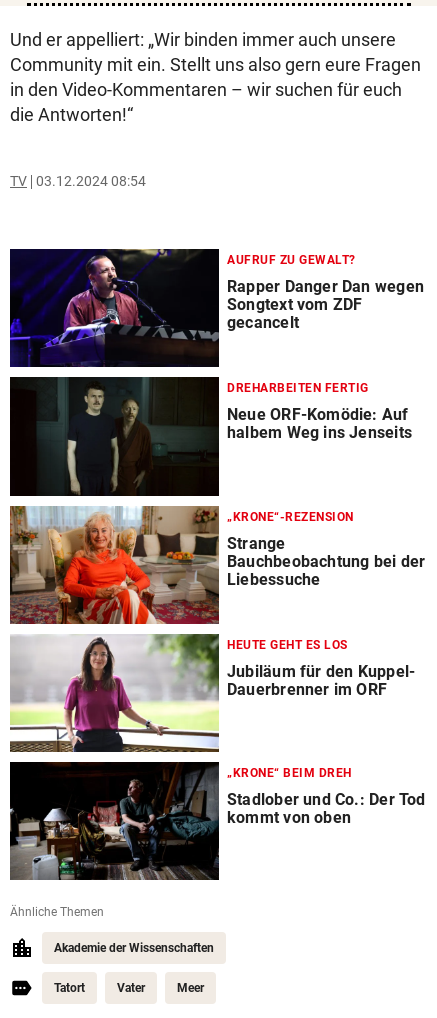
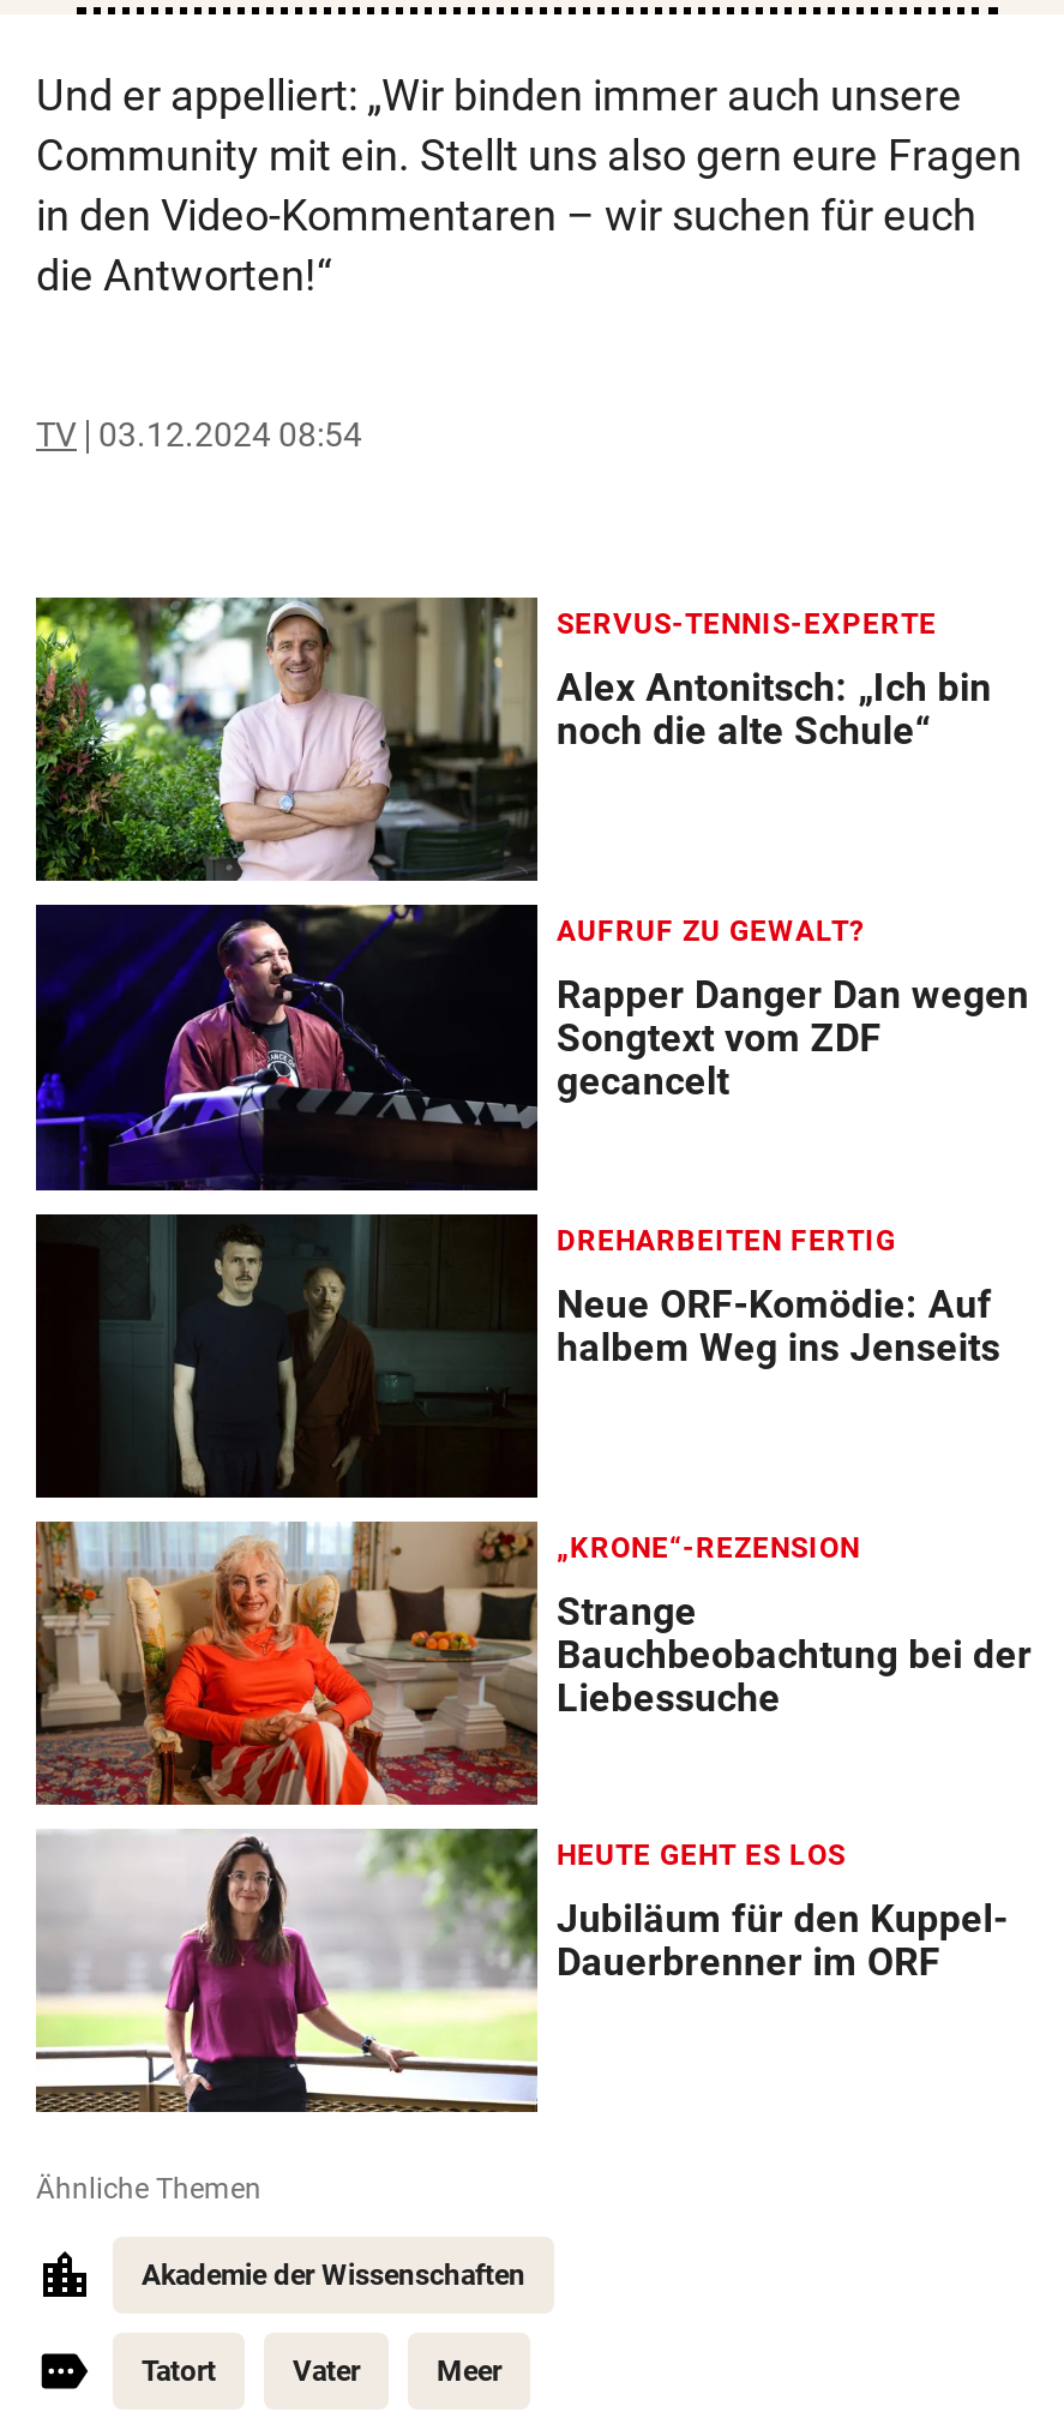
+ [image]
+ SERVUS-TENNIS-EXPERTE
+ Alex Antonitsch: „Ich bin
+ noch die alte Schule“

moved down: [image] | AUFRUF ZU GEWALT? | Rapper Danger Dan wegen | ... | Jubiläum für den Kuppel- | Dauerbrenner im ORF

- [image]
- „KRONE“ BEIM DREH
- Stadlober und Co.: Der Tod
- kommt von oben
